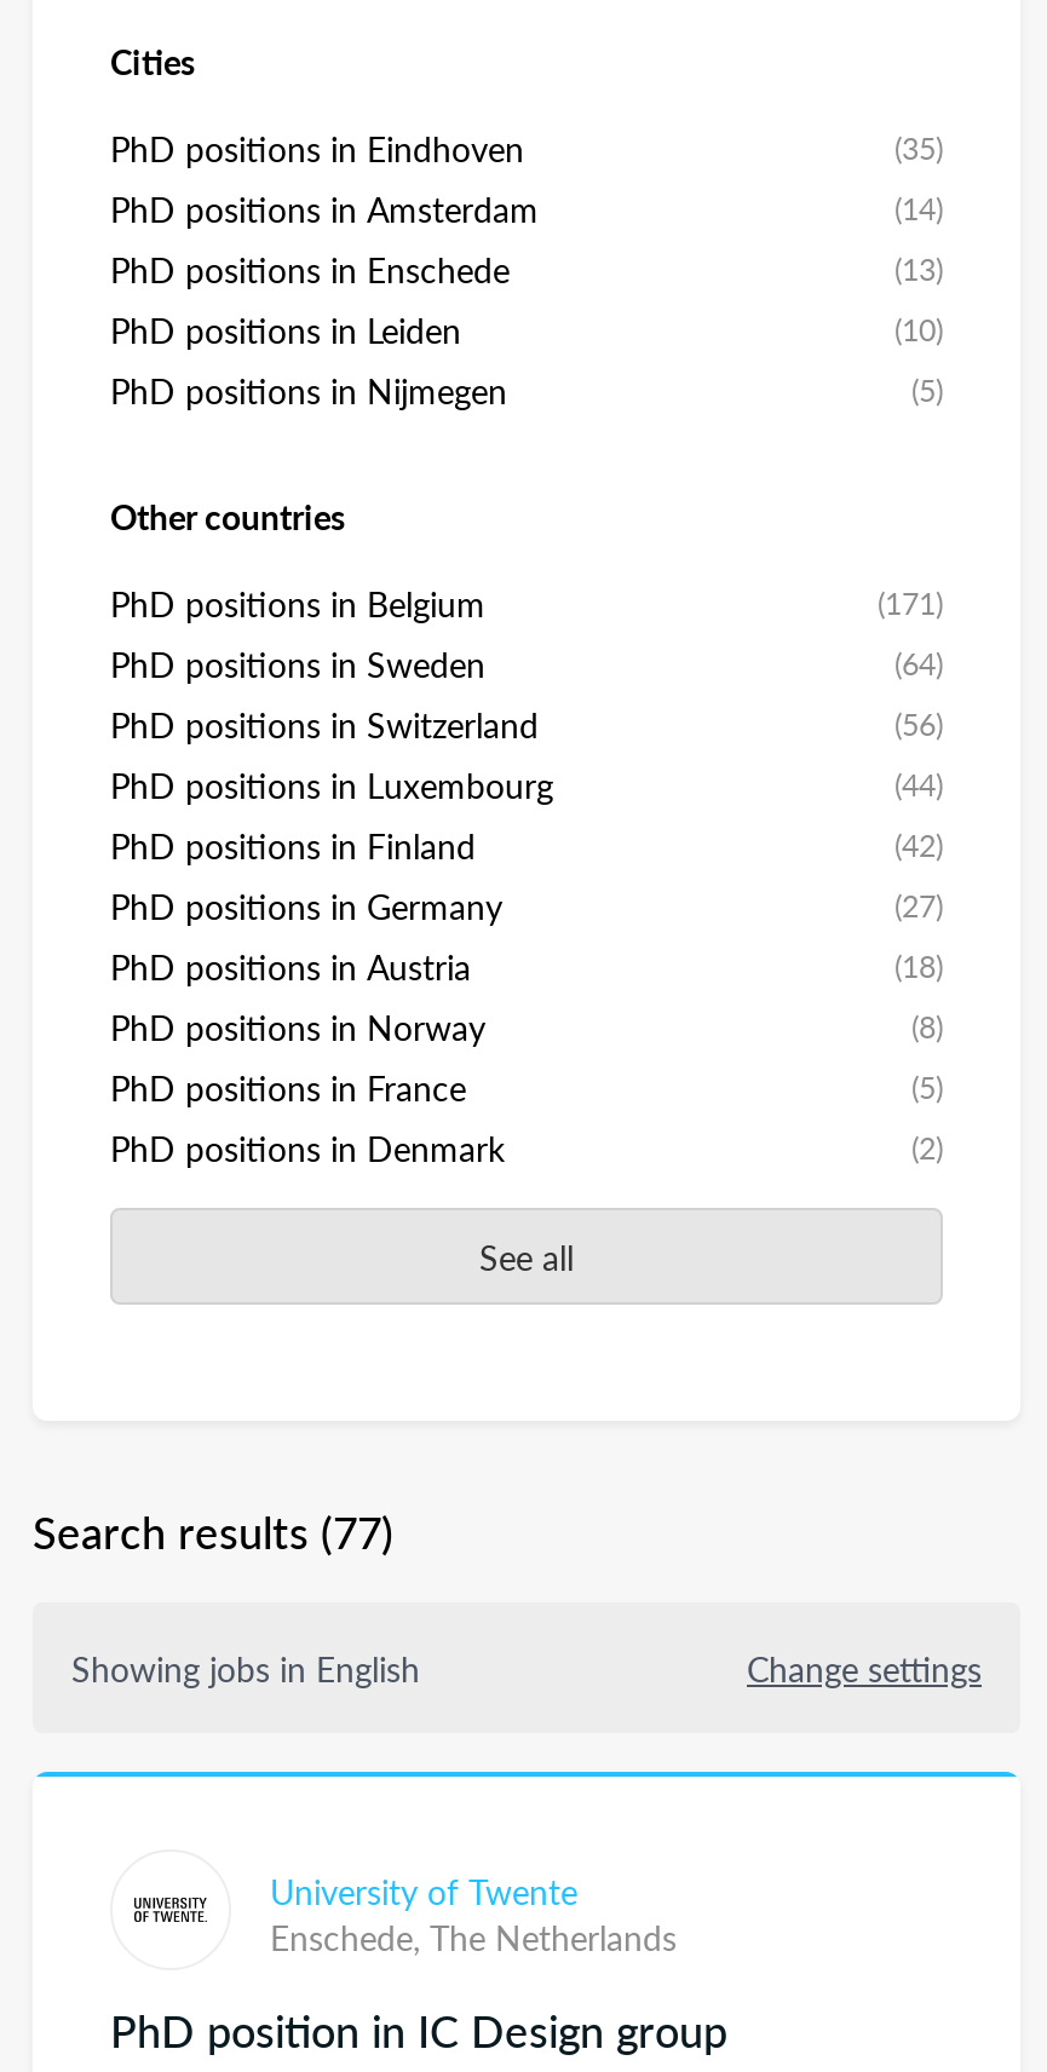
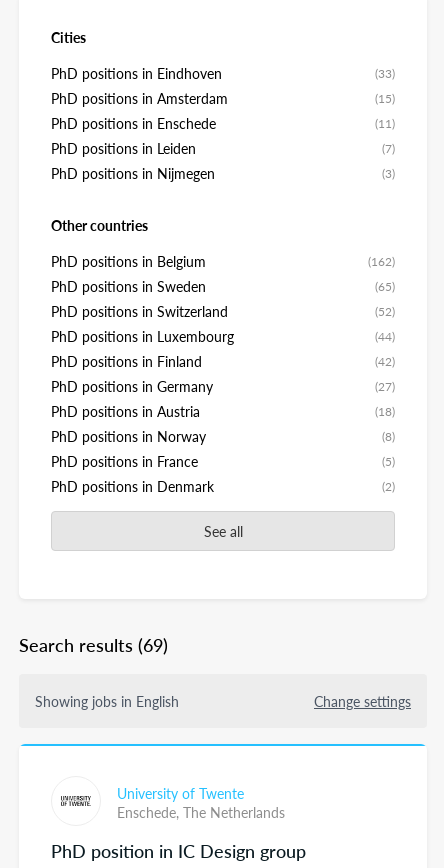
- (35)
+ (33)

- (14)
+ (15)

- (13)
+ (11)

- (10)
+ (7)

- (5)
+ (3)

- (171)
+ (162)

- (64)
+ (65)

- (56)
+ (52)

- Search results (77)
+ Search results (69)
